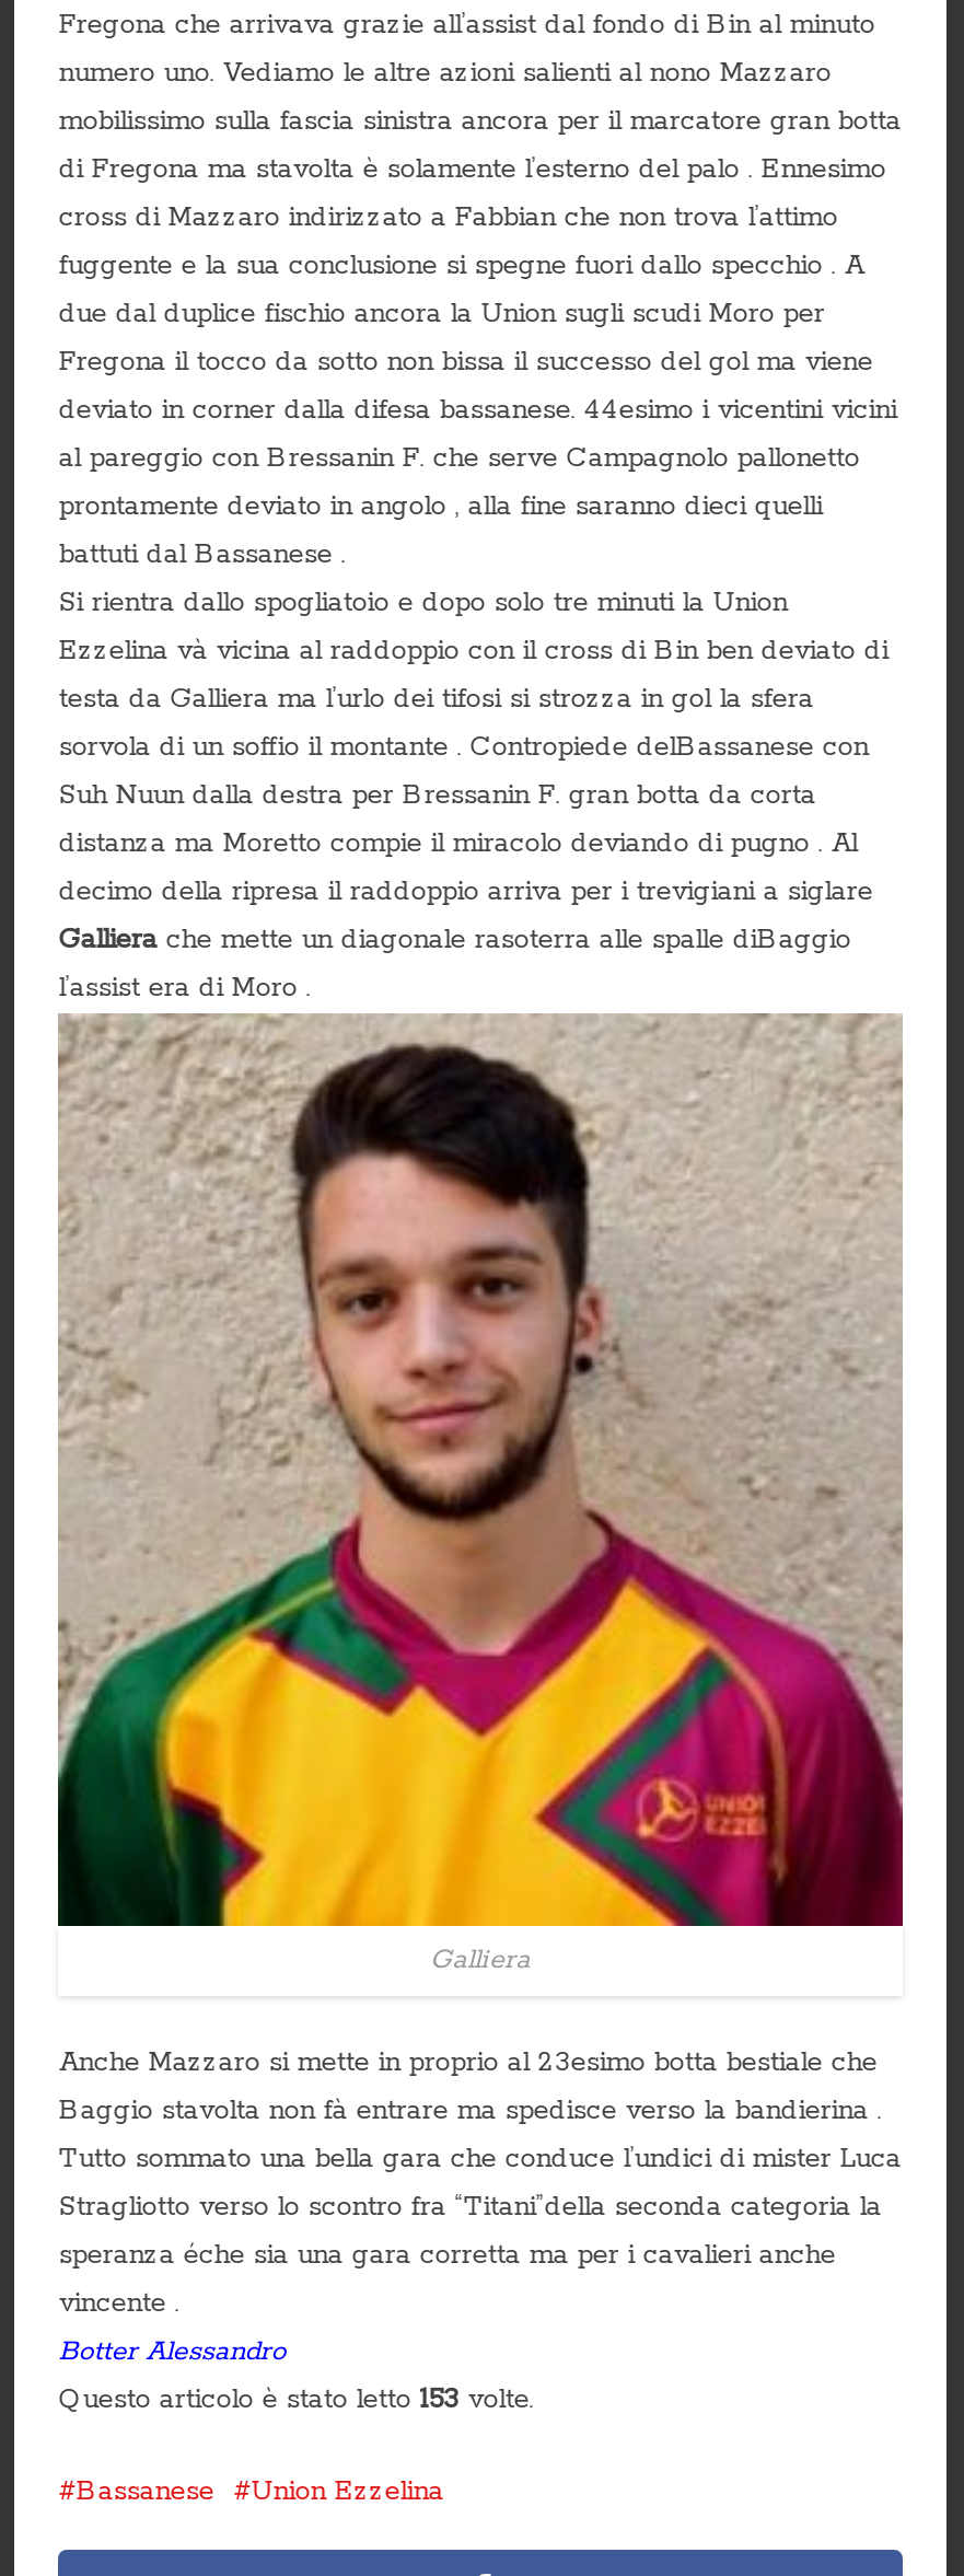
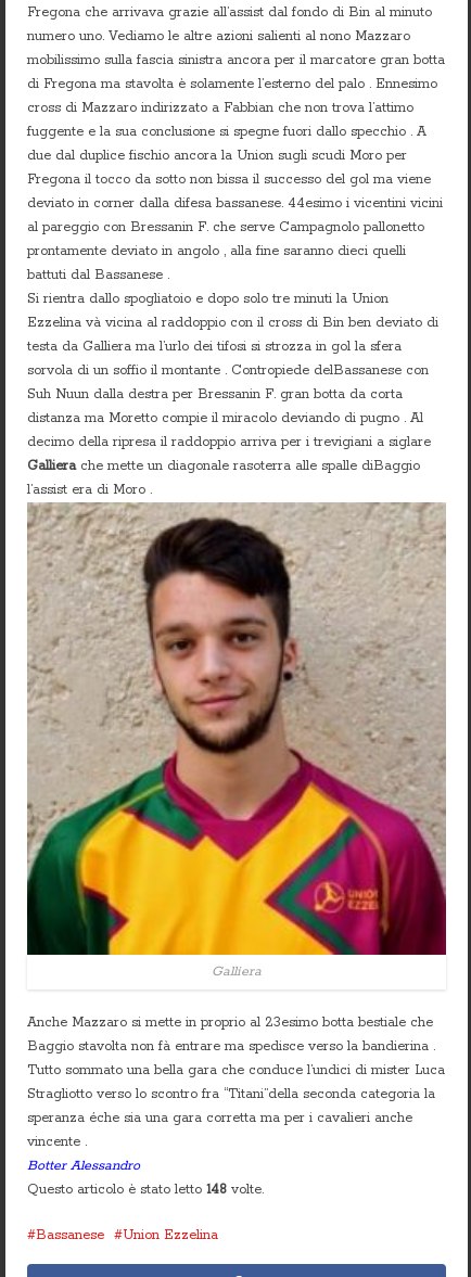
- Questo articolo è stato letto 153 volte.
+ Questo articolo è stato letto 148 volte.
